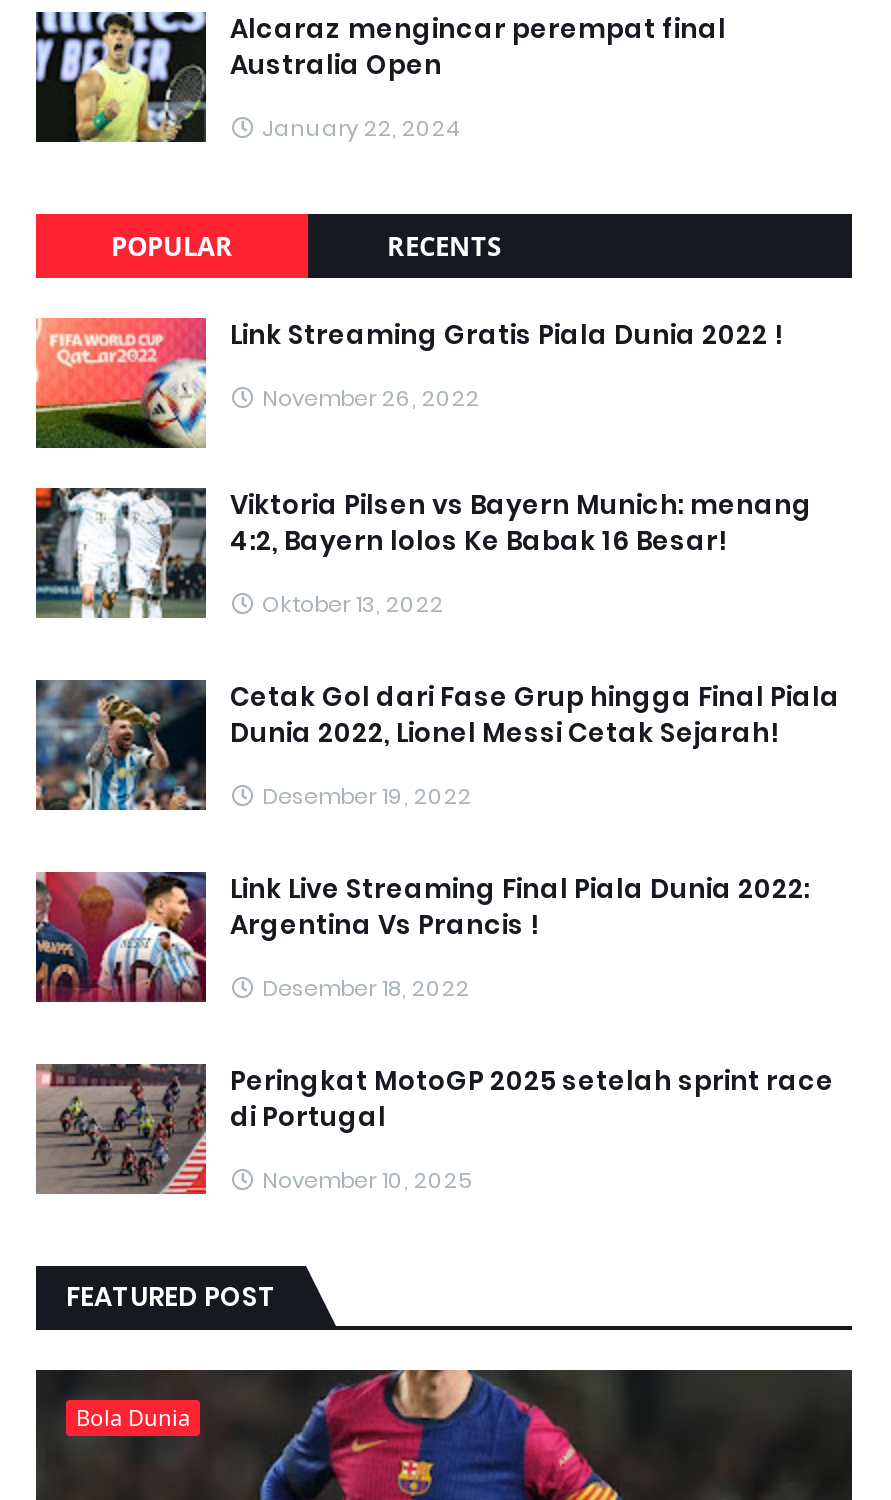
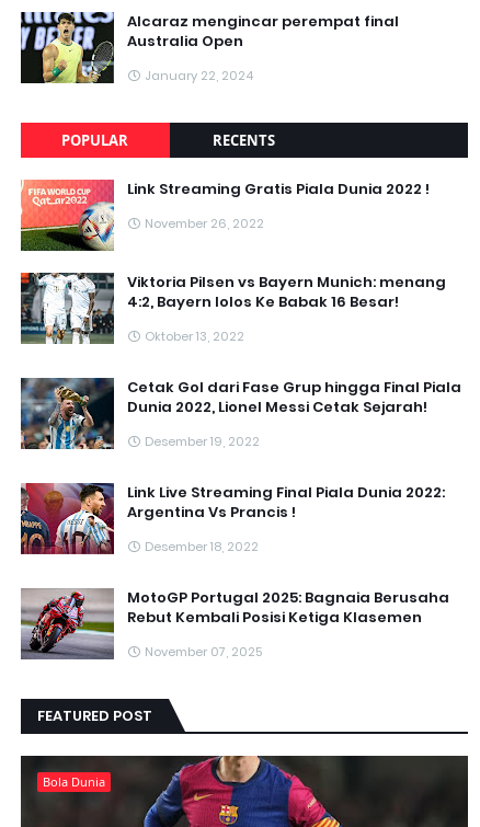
- [image]
- Peringkat MotoGP 2025 setelah sprint race
- di Portugal
+ [image]
+ MotoGP Portugal 2025: Bagnaia Berusaha
+ Rebut Kembali Posisi Ketiga Klasemen

- November 10, 2025
+ November 07, 2025
